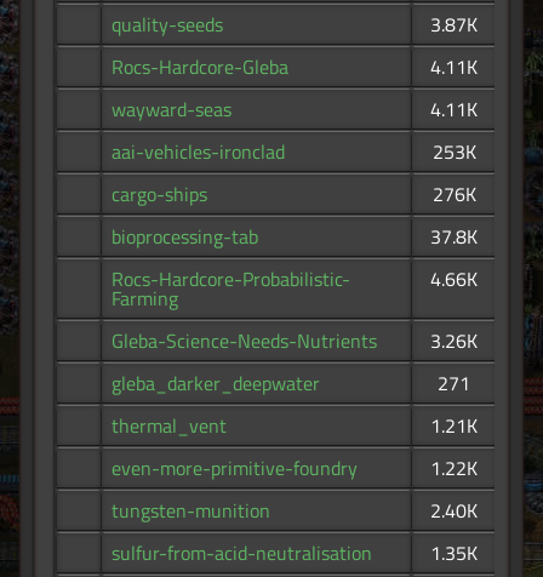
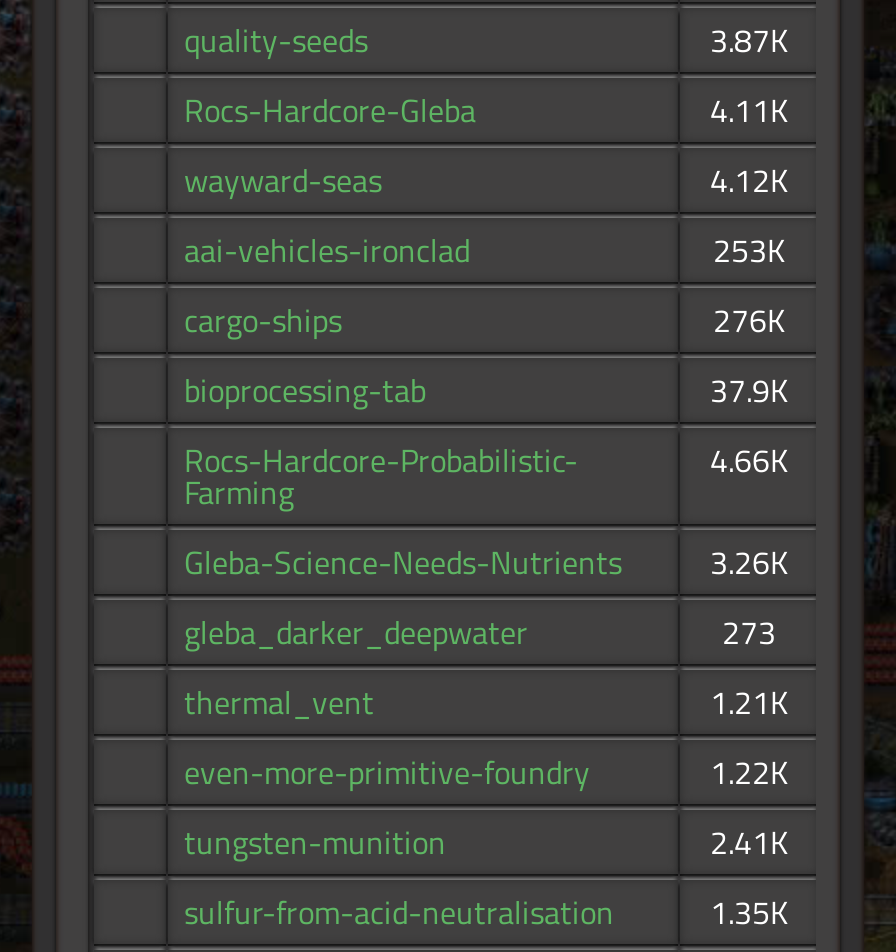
- 4.11K
+ 4.12K

- 37.8K
+ 37.9K

- 271
+ 273

- 2.40K
+ 2.41K
